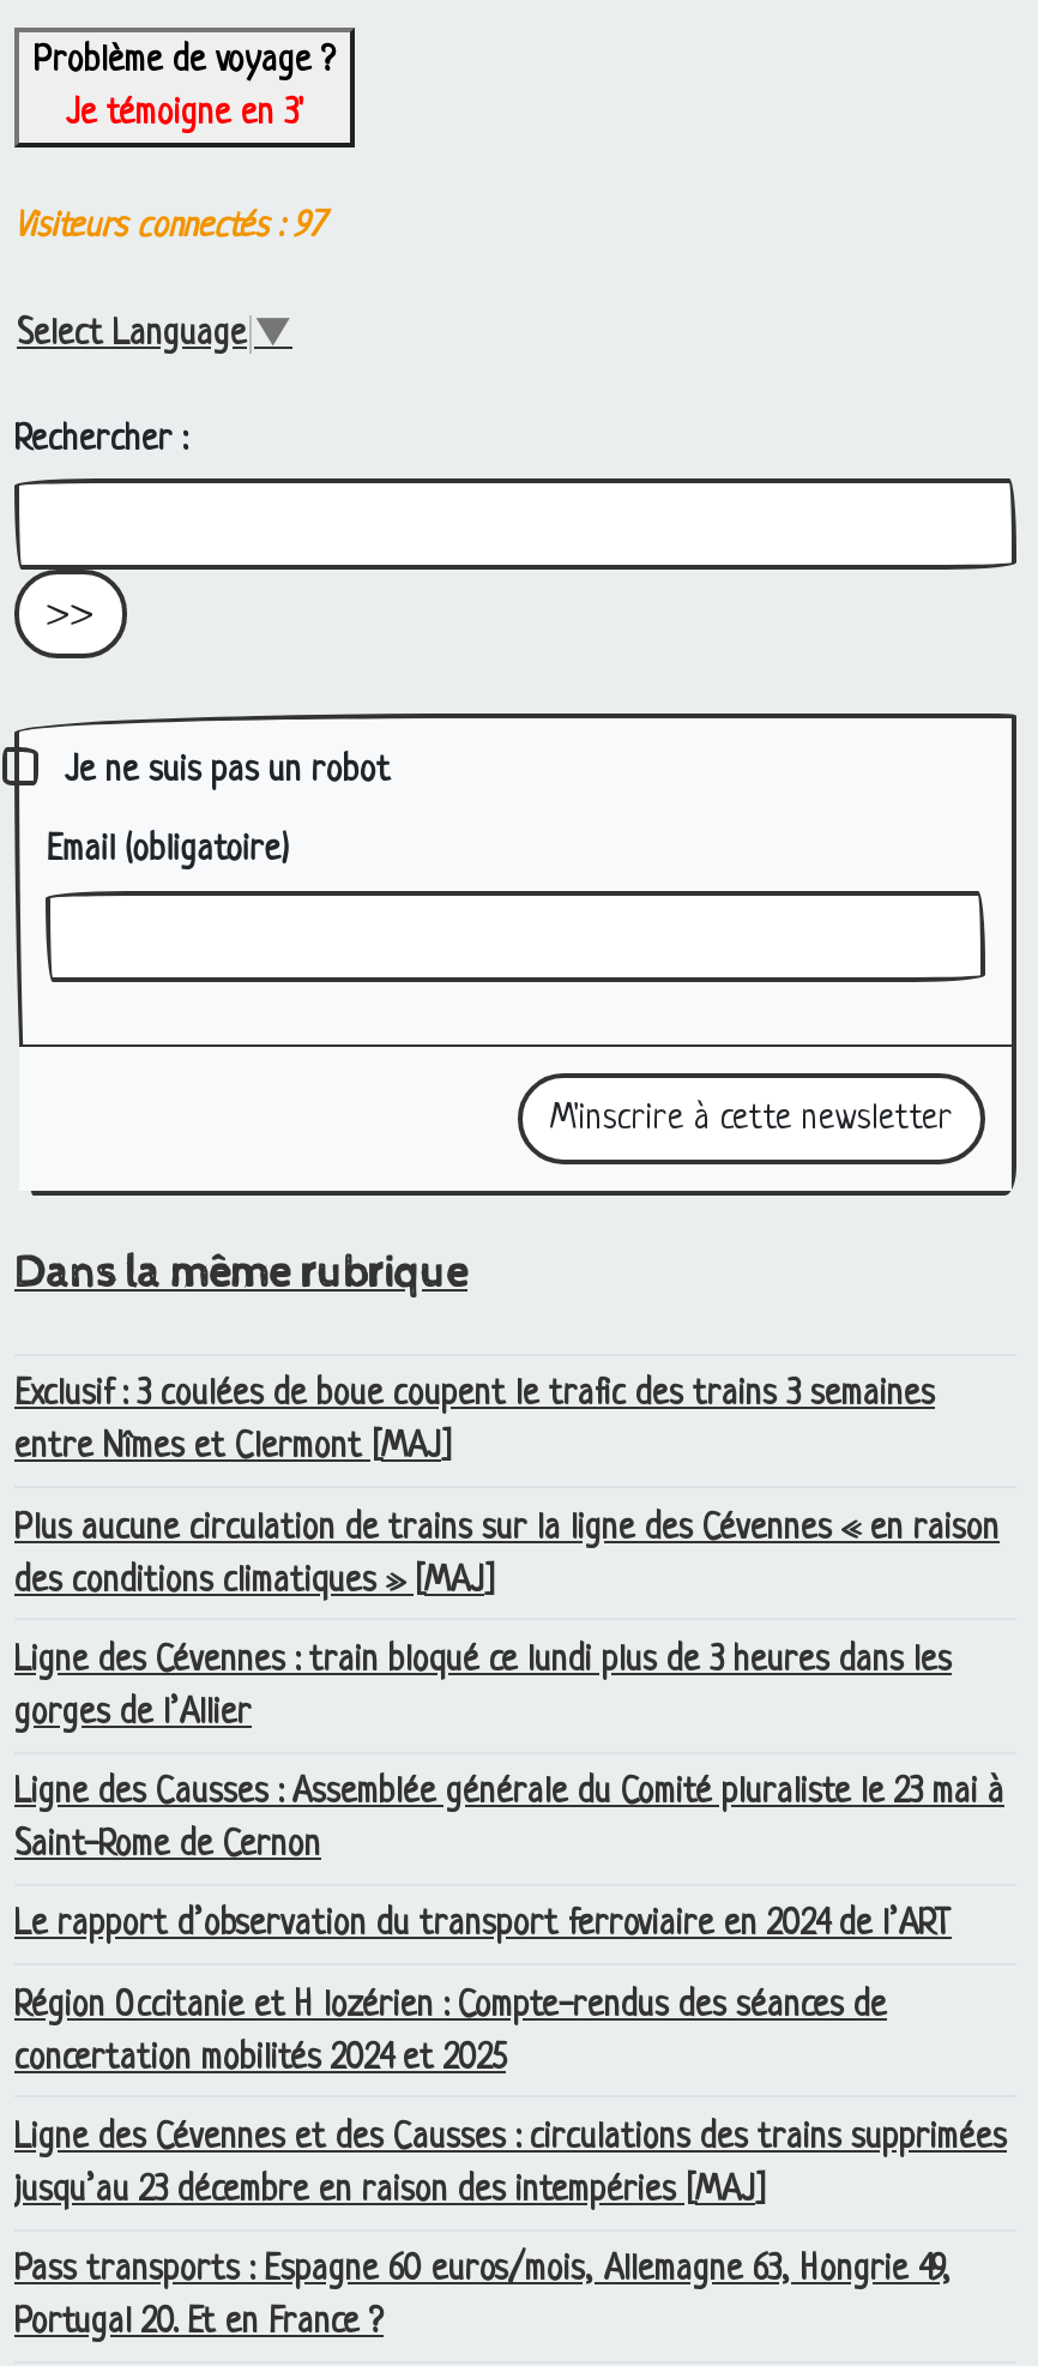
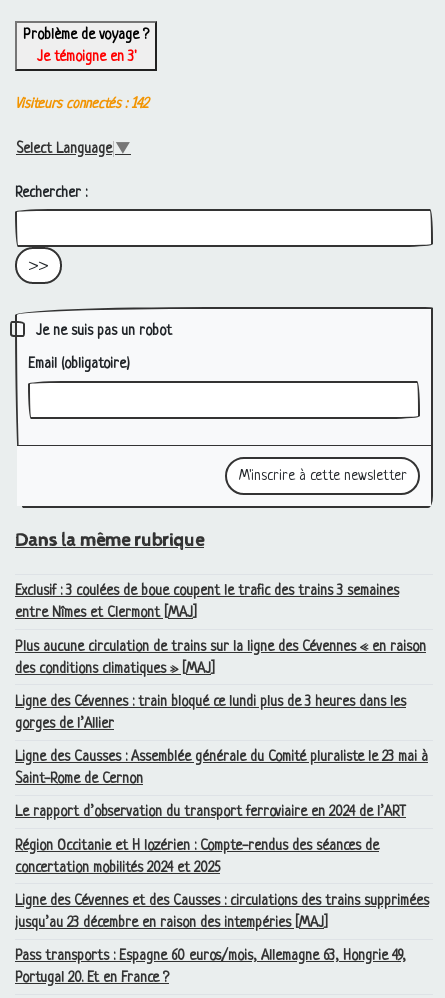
- Visiteurs connectés :97
+ Visiteurs connectés :142
